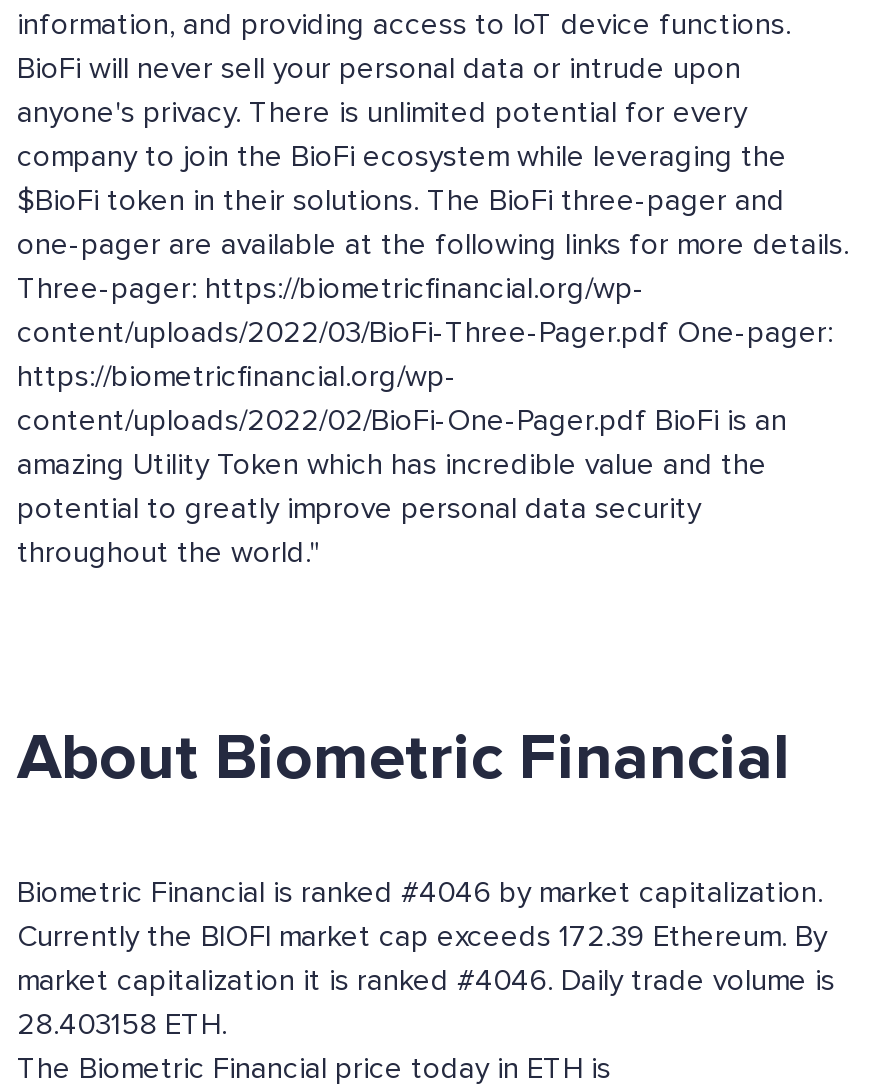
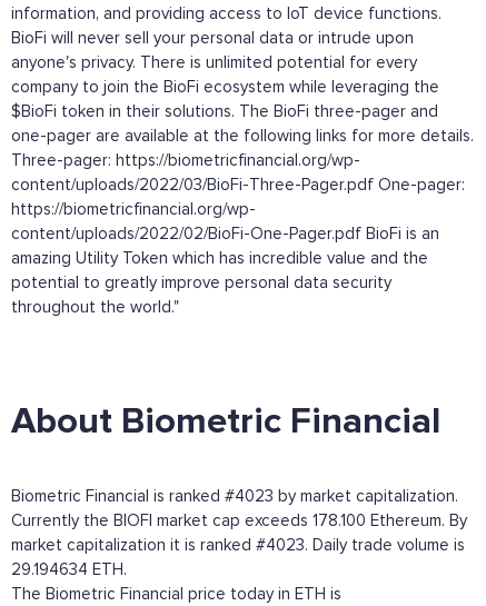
- Biometric Financial is ranked #4046 by market capitalization.
+ Biometric Financial is ranked #4023 by market capitalization.

- Currently the BIOFI market cap exceeds 172.39 Ethereum. By
+ Currently the BIOFI market cap exceeds 178.100 Ethereum. By

- market capitalization it is ranked #4046. Daily trade volume is
+ market capitalization it is ranked #4023. Daily trade volume is

- 28.403158 ETH.
+ 29.194634 ETH.
